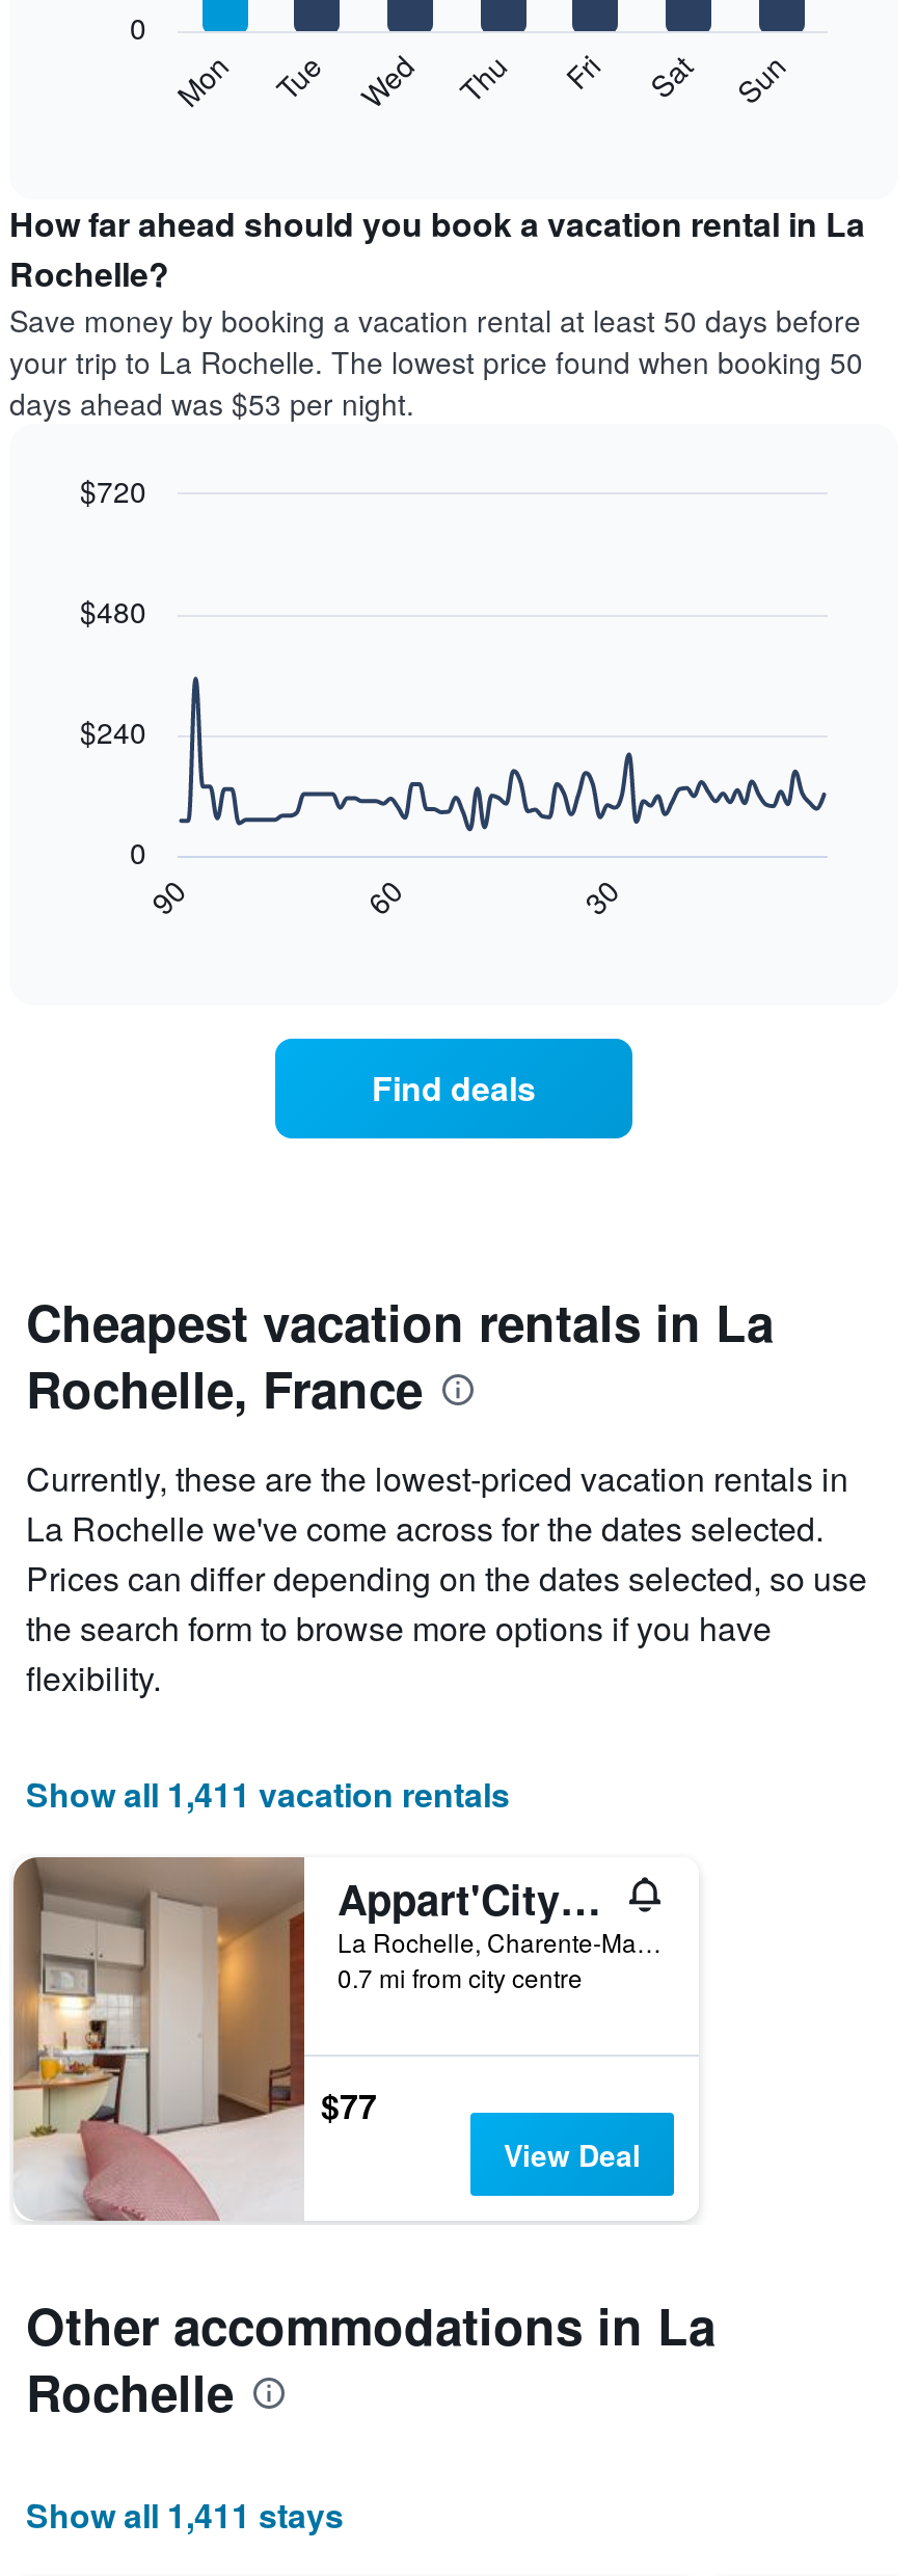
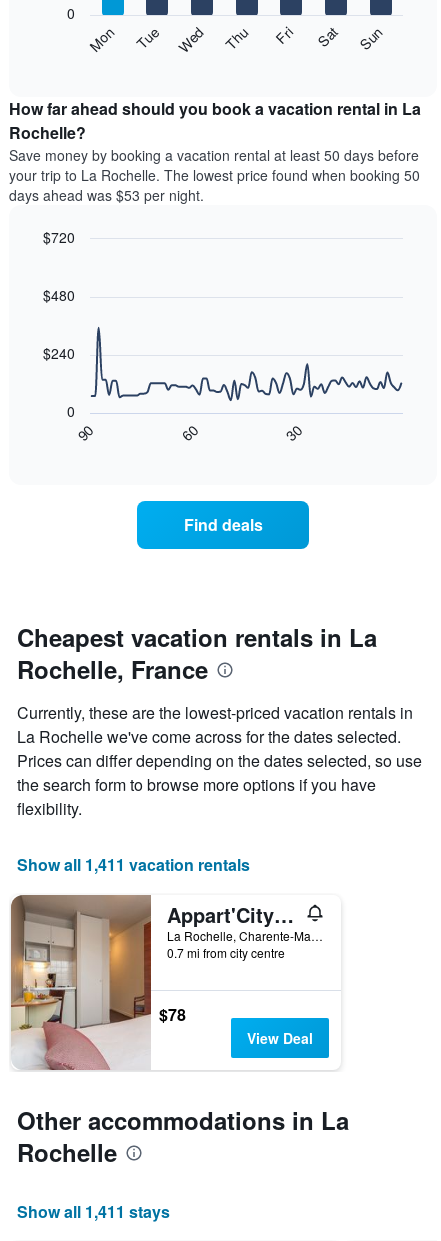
- $77
+ $78
